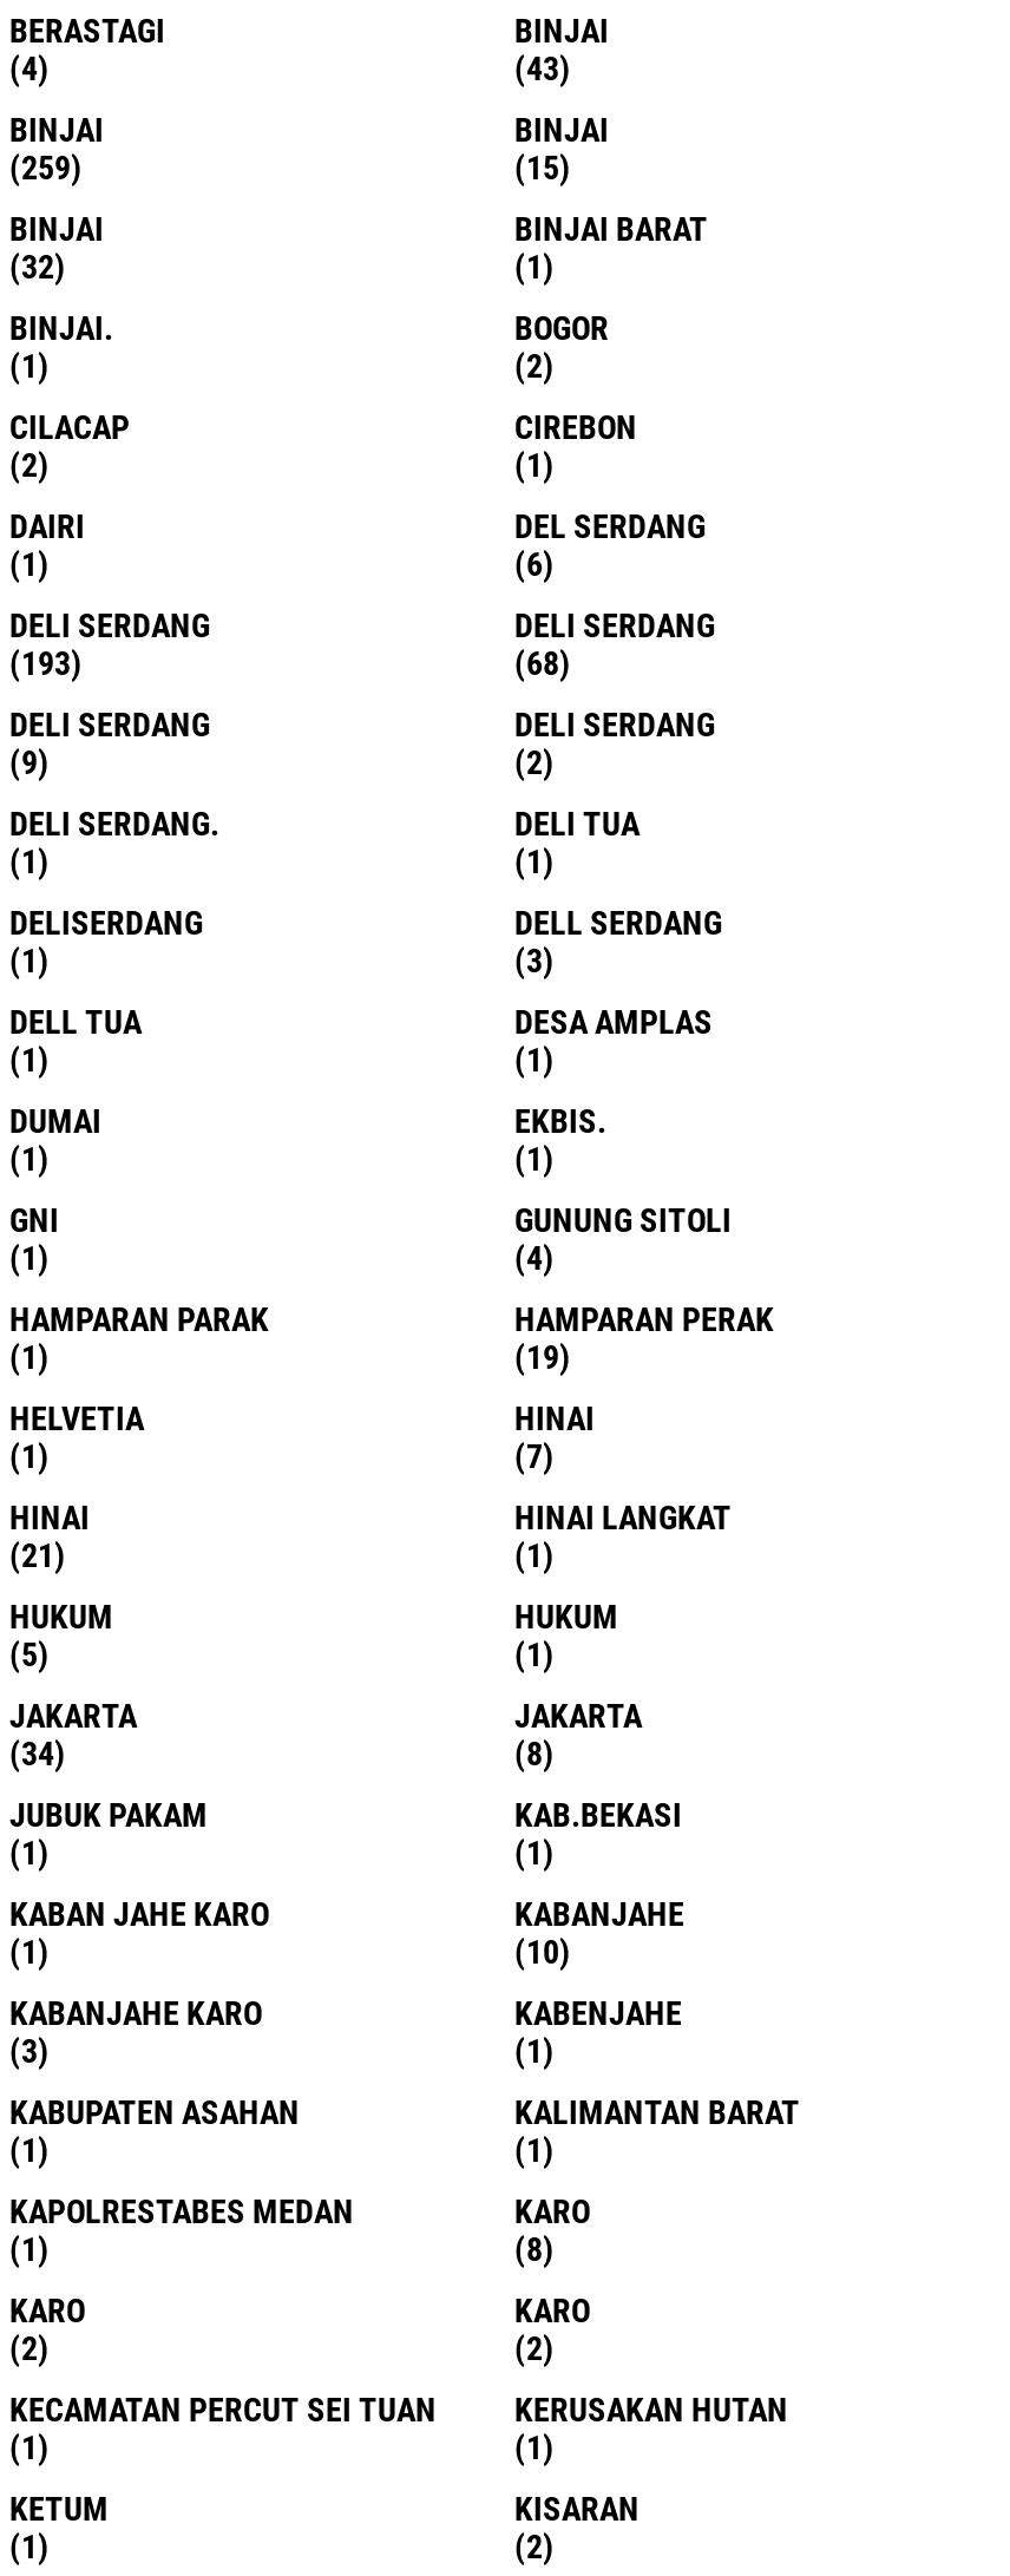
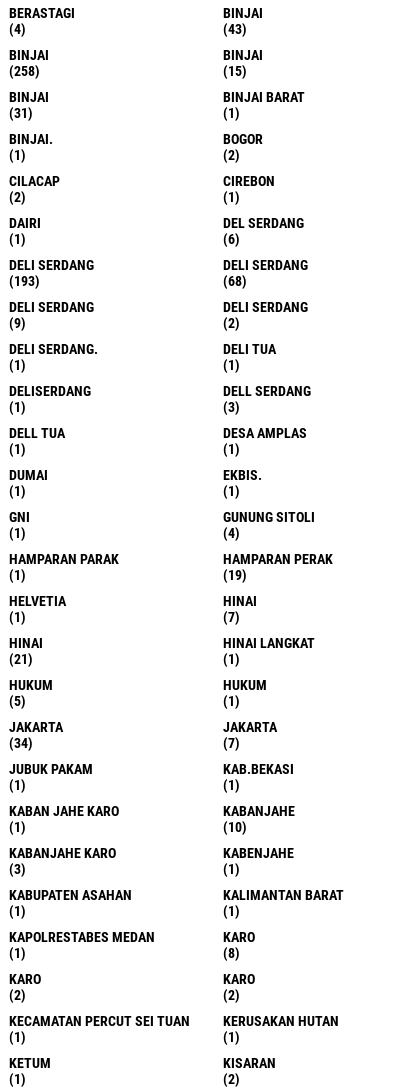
- (259)
+ (258)

- (32)
+ (31)

- (8)
+ (7)
